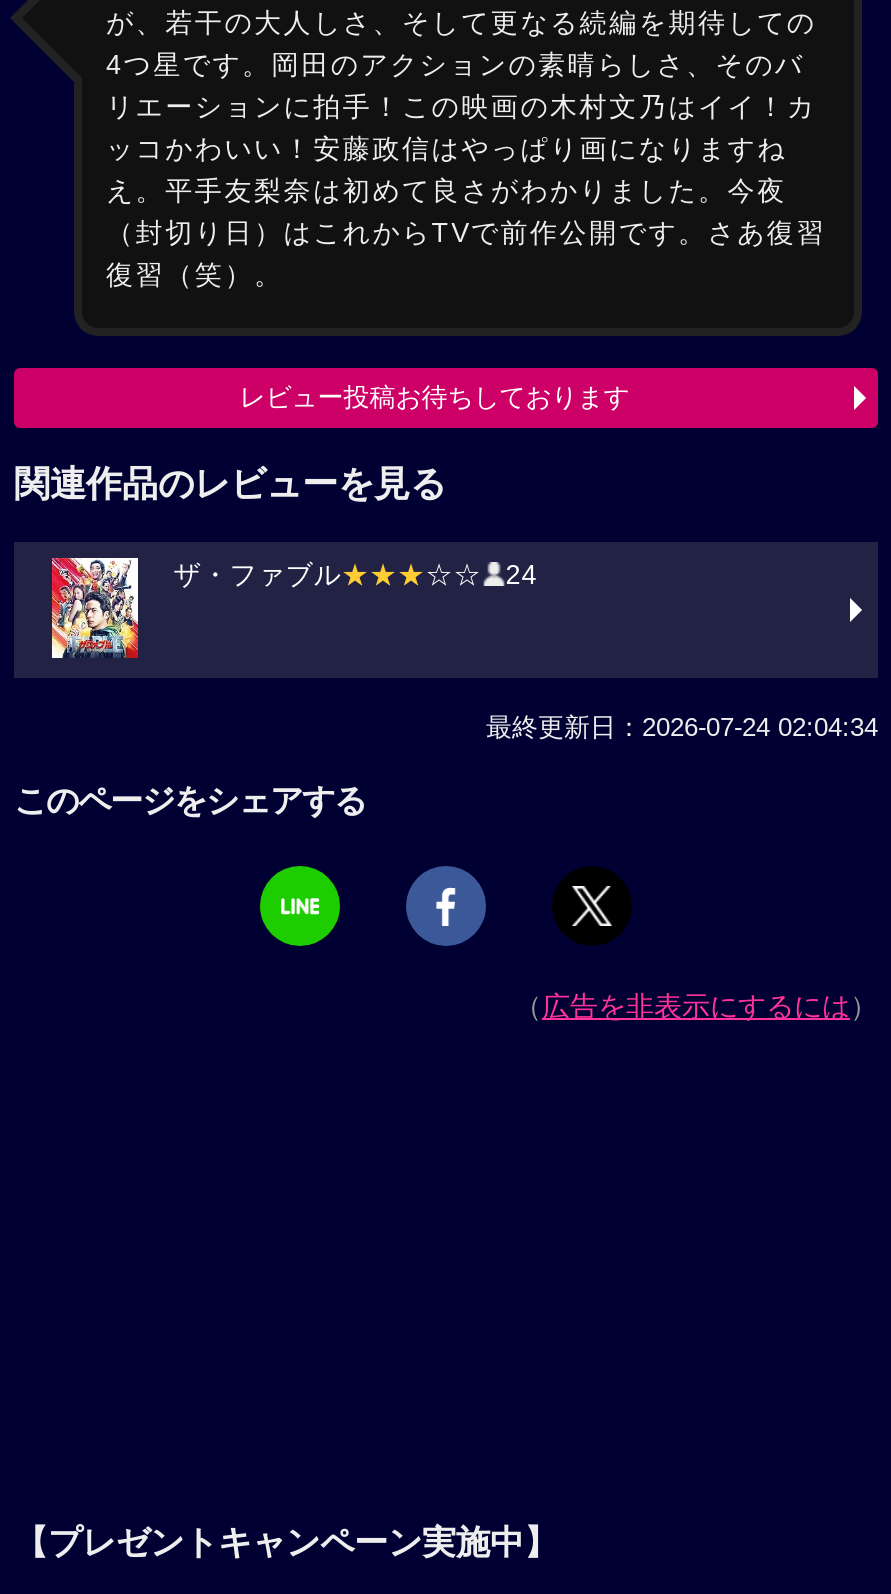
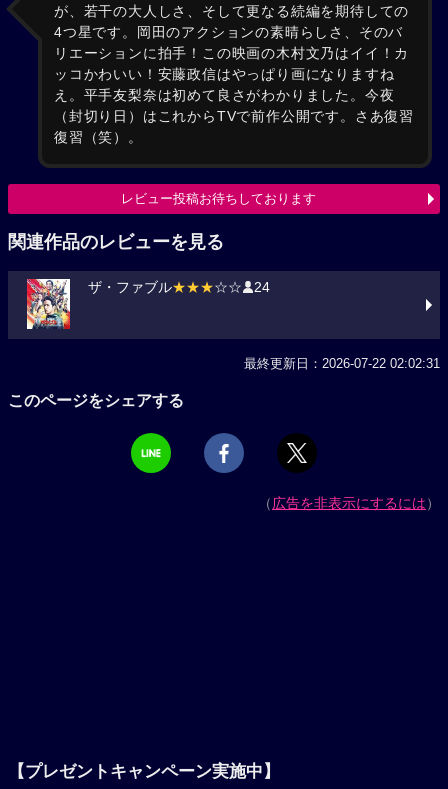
- 最終更新日：2026-07-24 02:04:34
+ 最終更新日：2026-07-22 02:02:31
